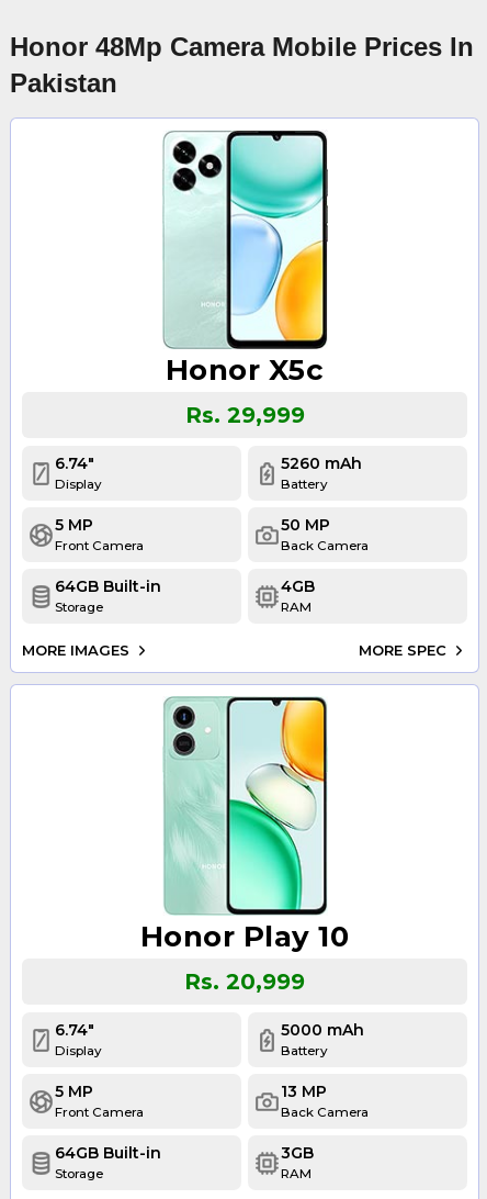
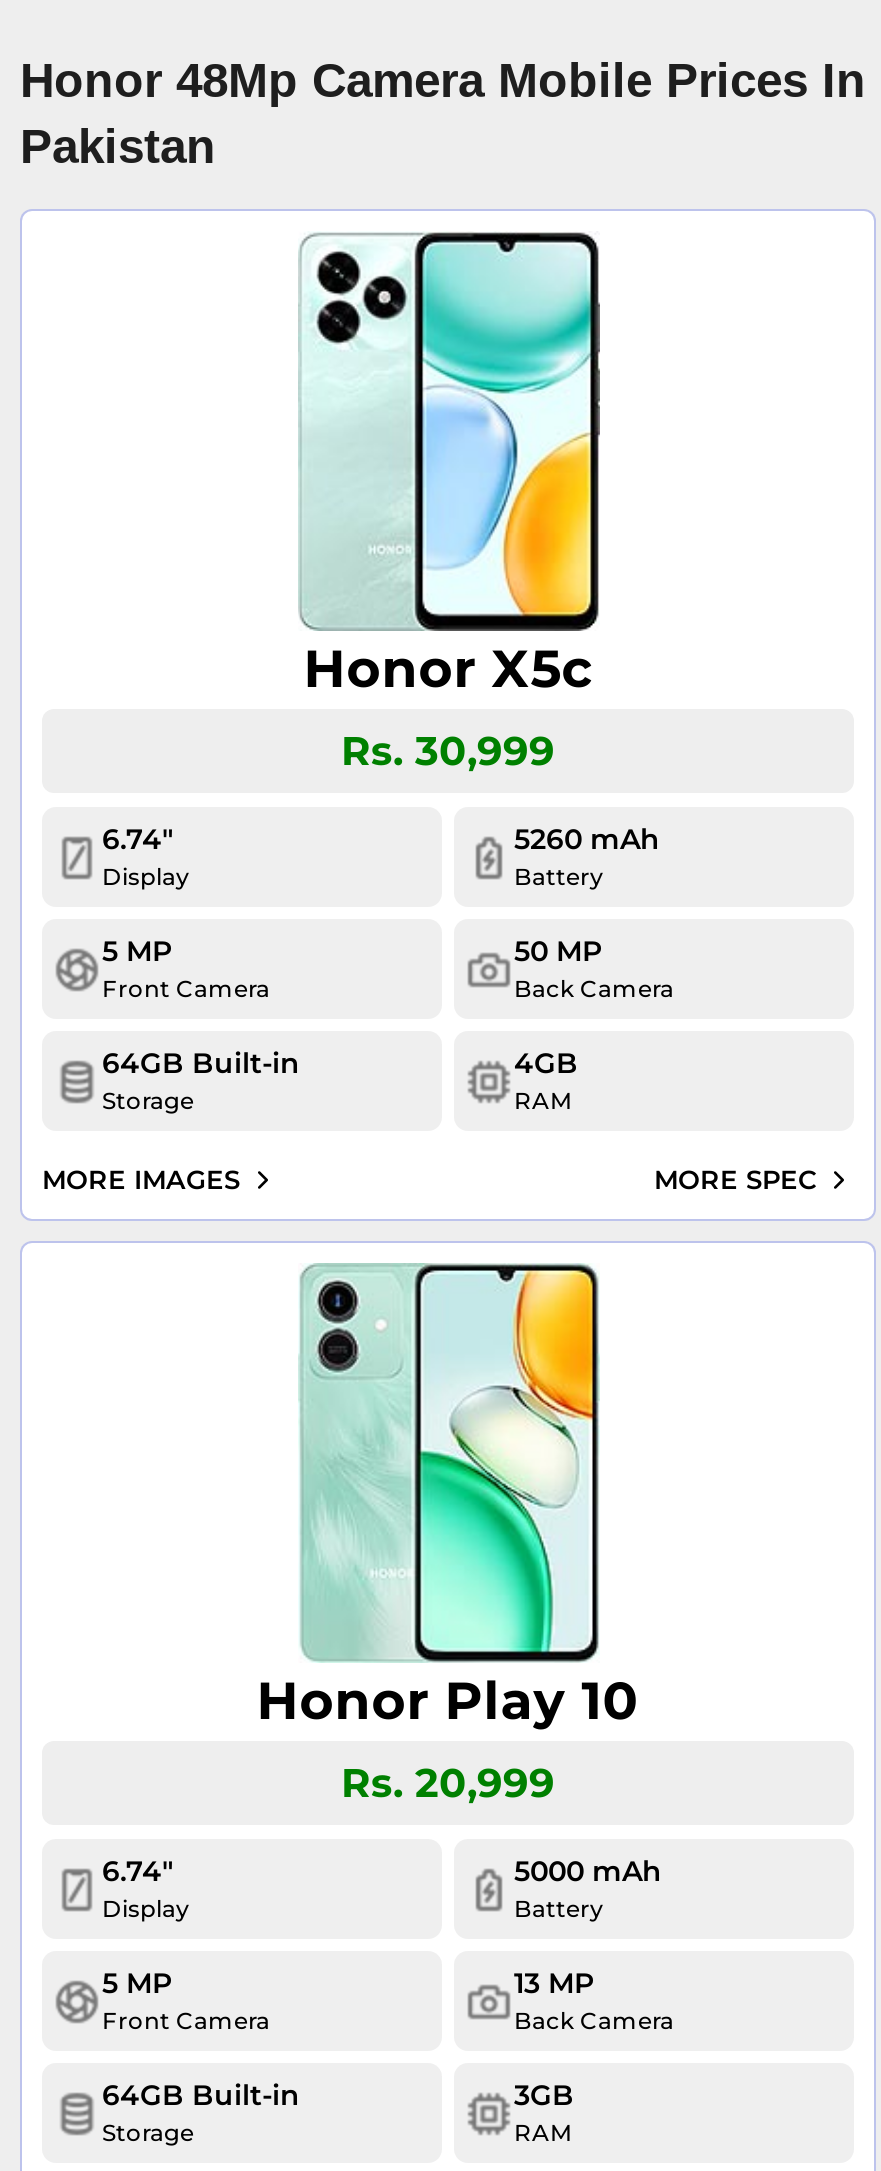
- Rs. 29,999
+ Rs. 30,999
